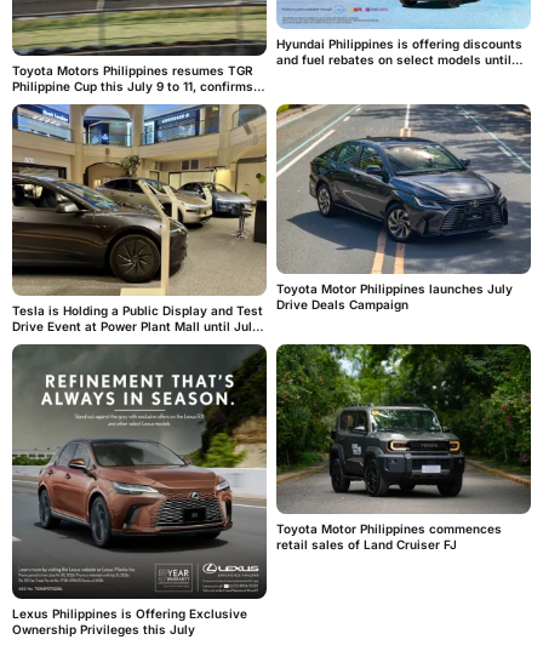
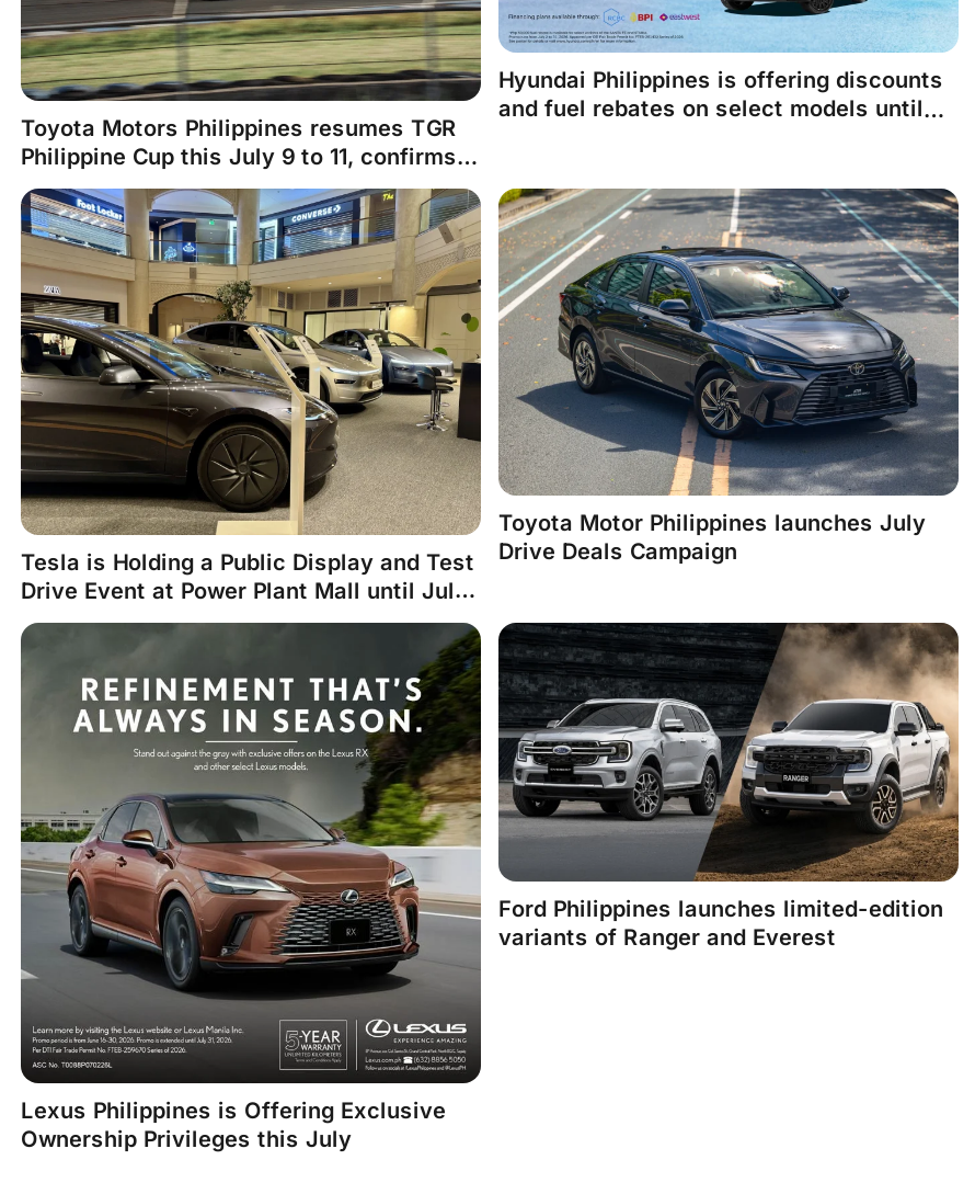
- [image]
- Toyota Motor Philippines commences
- retail sales of Land Cruiser FJ
+ [image]
+ Ford Philippines launches limited-edition
+ variants of Ranger and Everest
